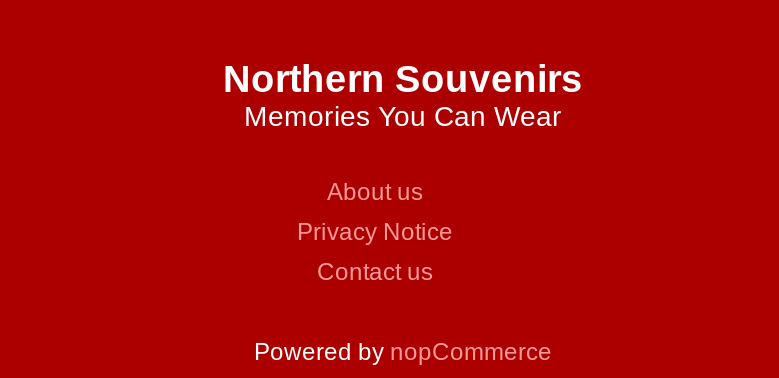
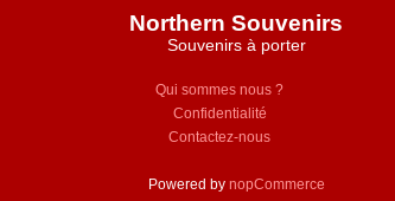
- Memories You Can Wear
+ Souvenirs à porter

- About us
- Privacy Notice
- Contact us
+ Qui sommes nous ?
+ Confidentialité
+ Contactez-nous
